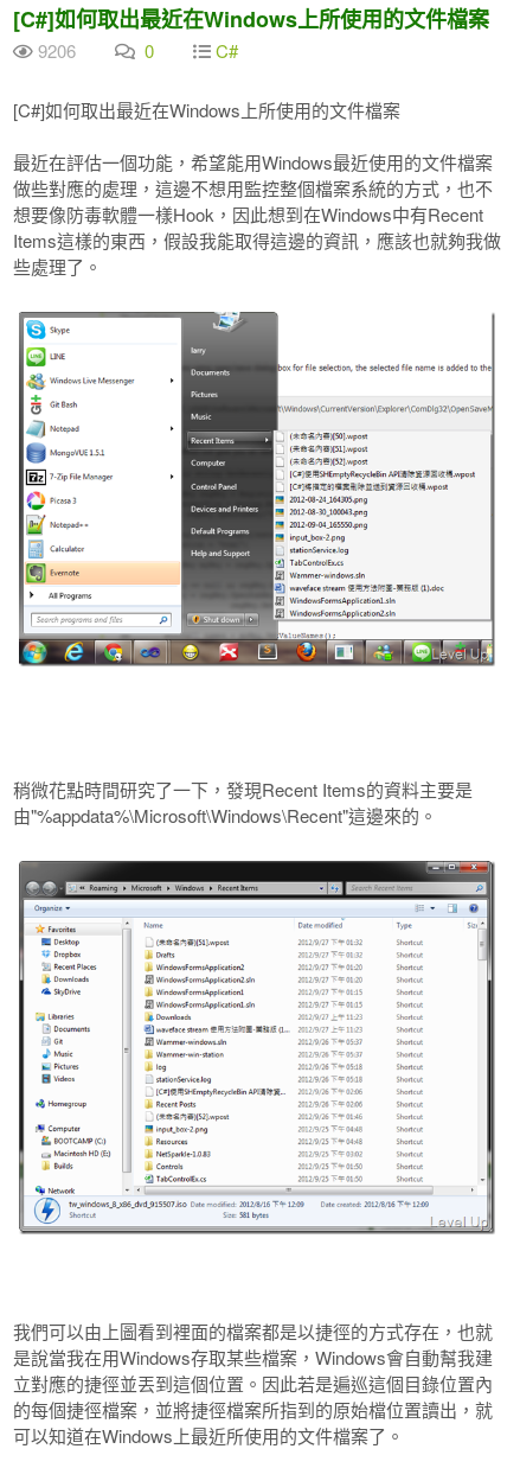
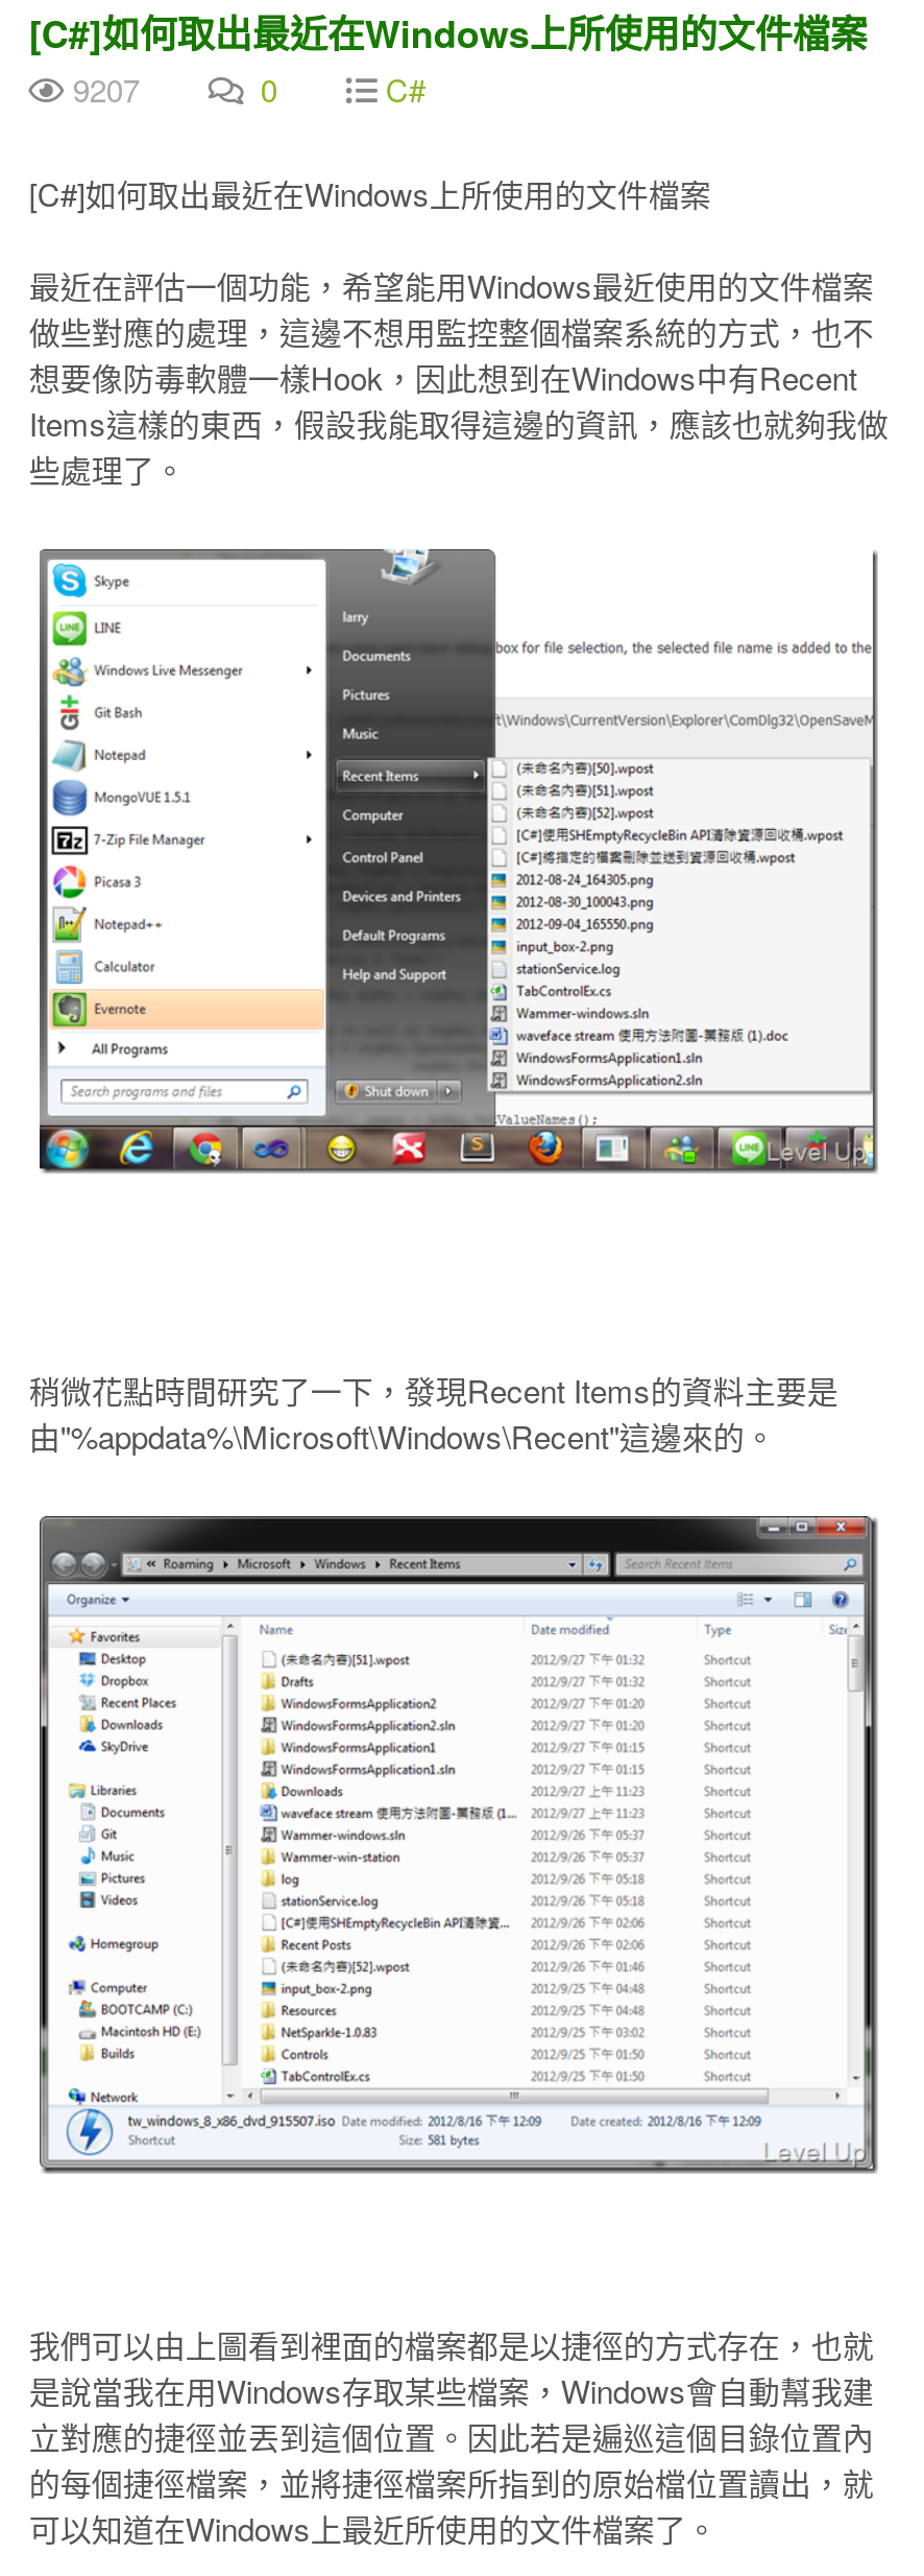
- 9206
+ 9207
